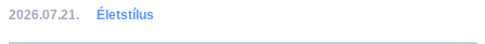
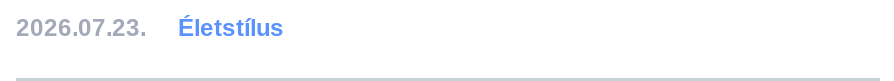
- 2026.07.21. Életstílus
+ 2026.07.23. Életstílus
